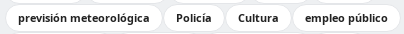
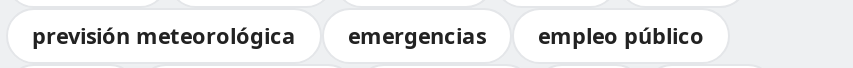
- Policía
- Cultura
+ emergencias
